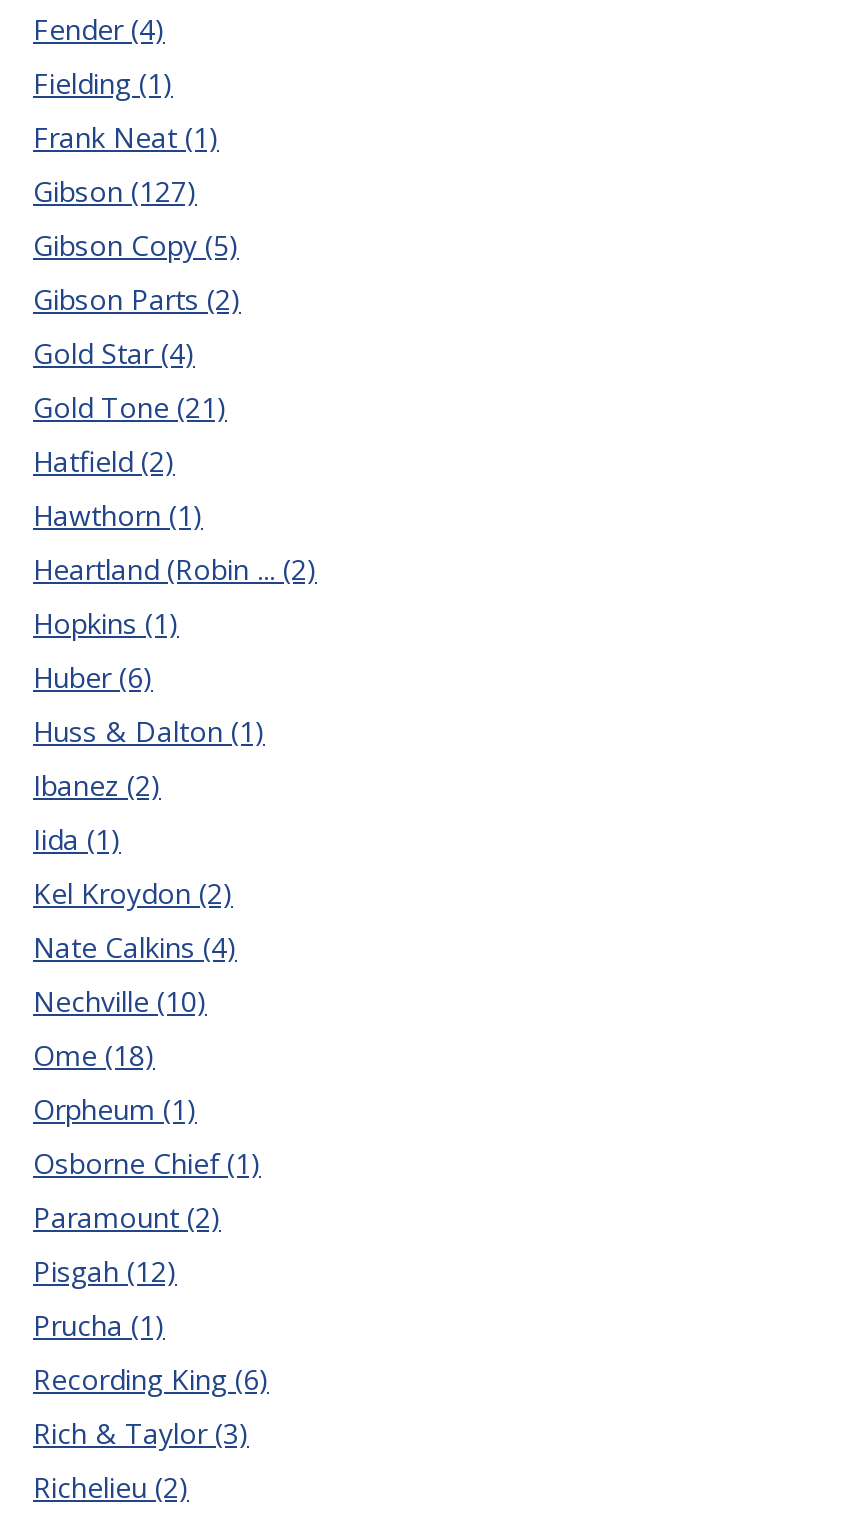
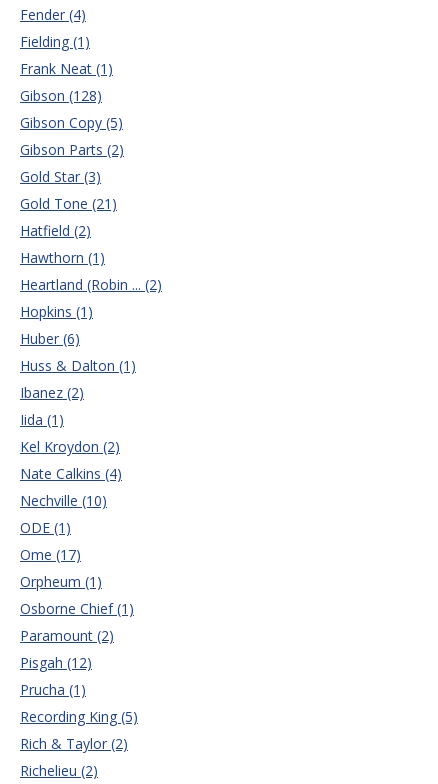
- Gibson (127)
+ Gibson (128)

- Gold Star (4)
+ Gold Star (3)

- Ome (18)
+ ODE (1)
+ Ome (17)

- Recording King (6)
+ Recording King (5)

- Rich & Taylor (3)
+ Rich & Taylor (2)
